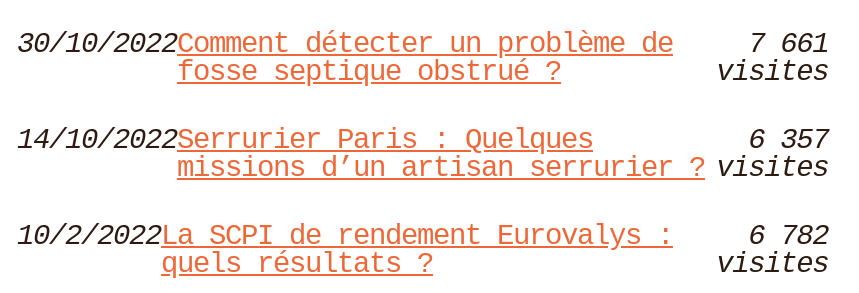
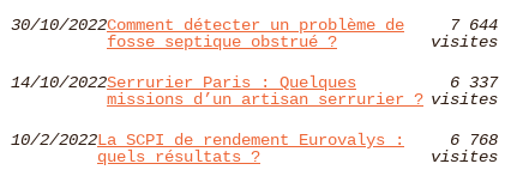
- 7 661
+ 7 644

- 6 357
+ 6 337

- 6 782
+ 6 768
